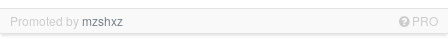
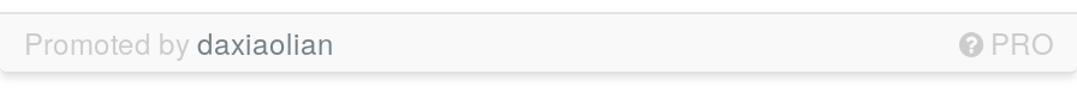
- Promoted by mzshxz
+ Promoted by daxiaolian
